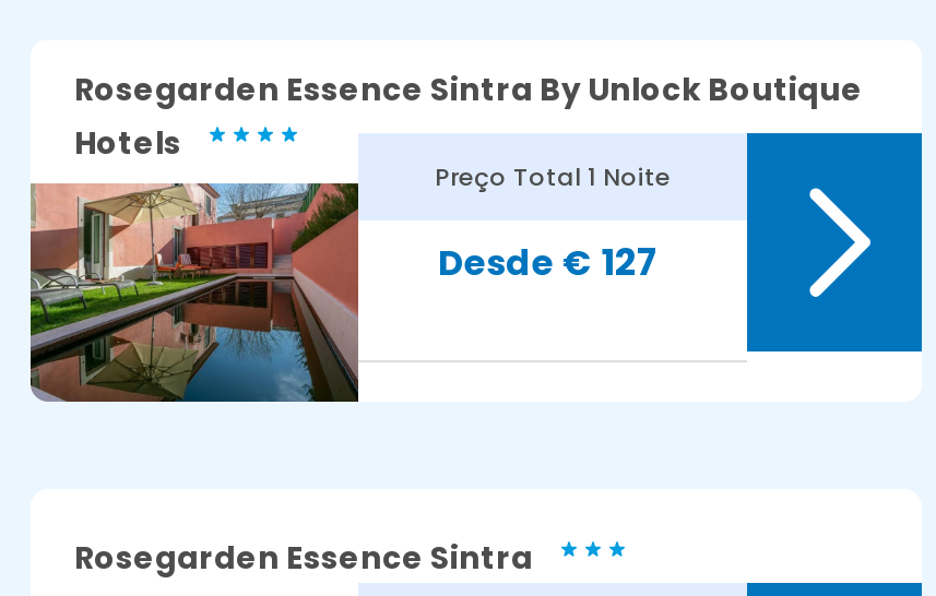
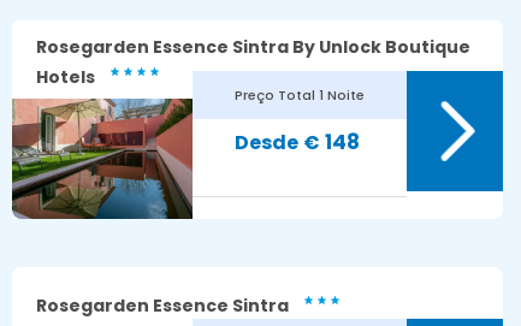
- €127
+ €148
